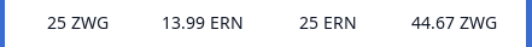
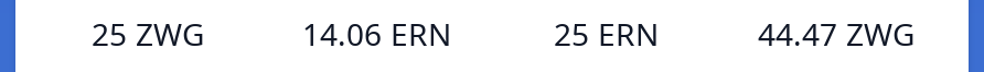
- 13.99 ERN
+ 14.06 ERN

- 44.67 ZWG
+ 44.47 ZWG
